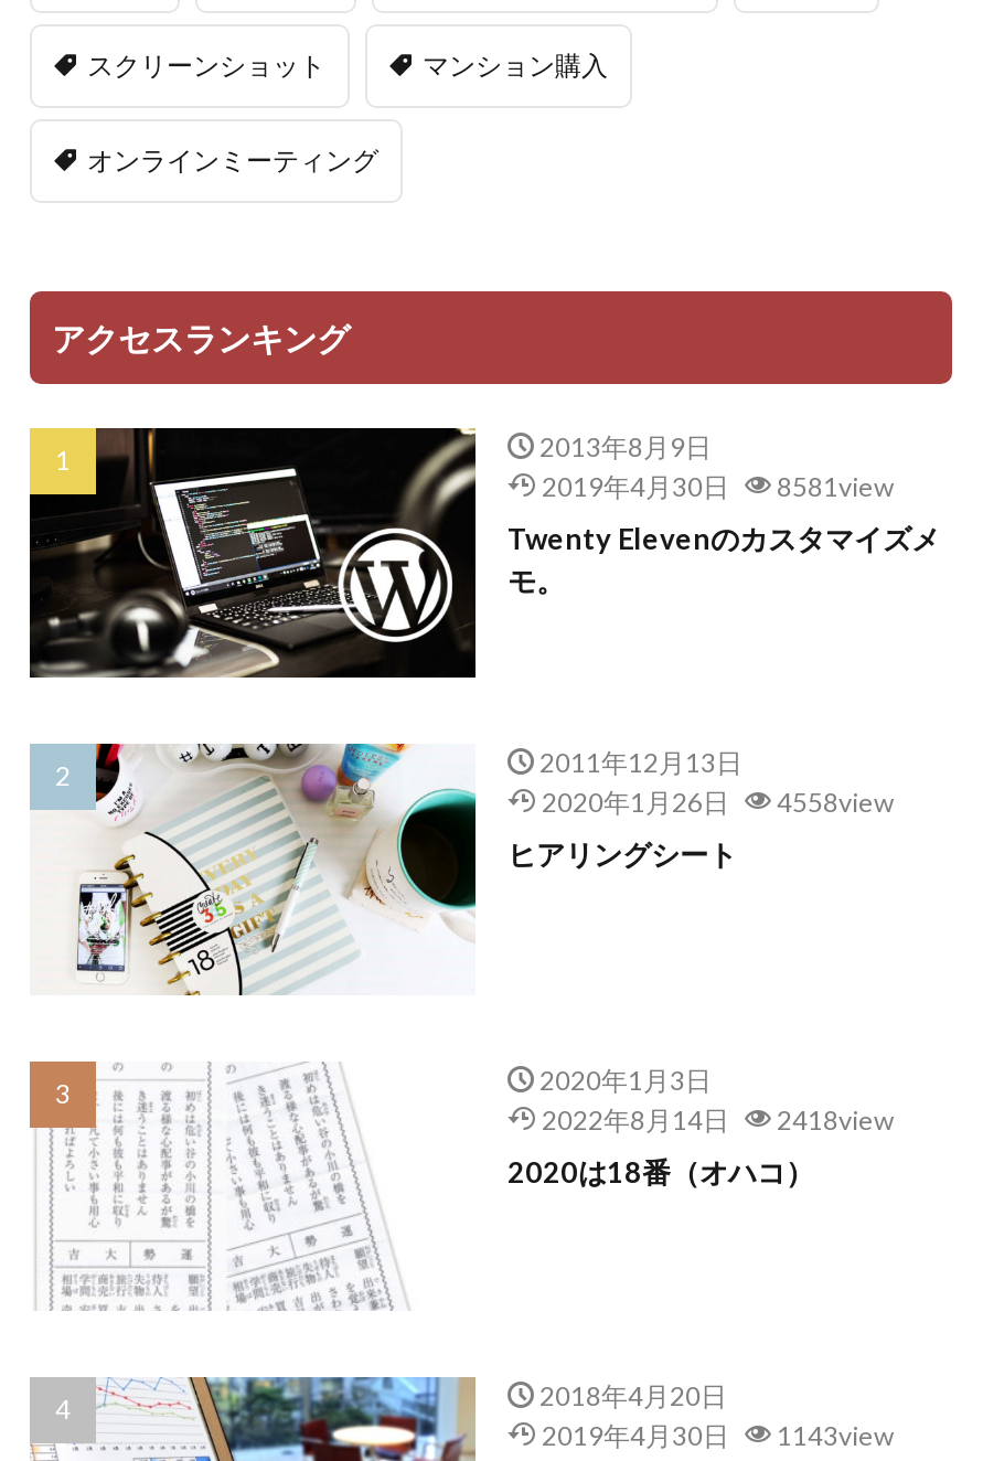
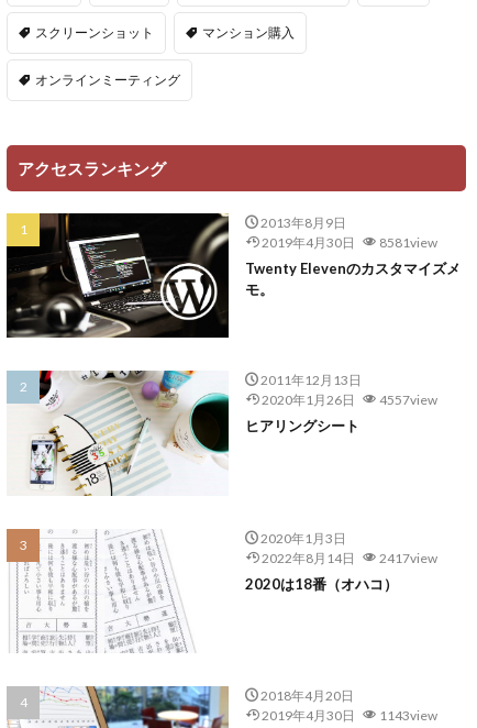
- 2020年1月26日 4558view
+ 2020年1月26日 4557view

- 2022年8月14日 2418view
+ 2022年8月14日 2417view
